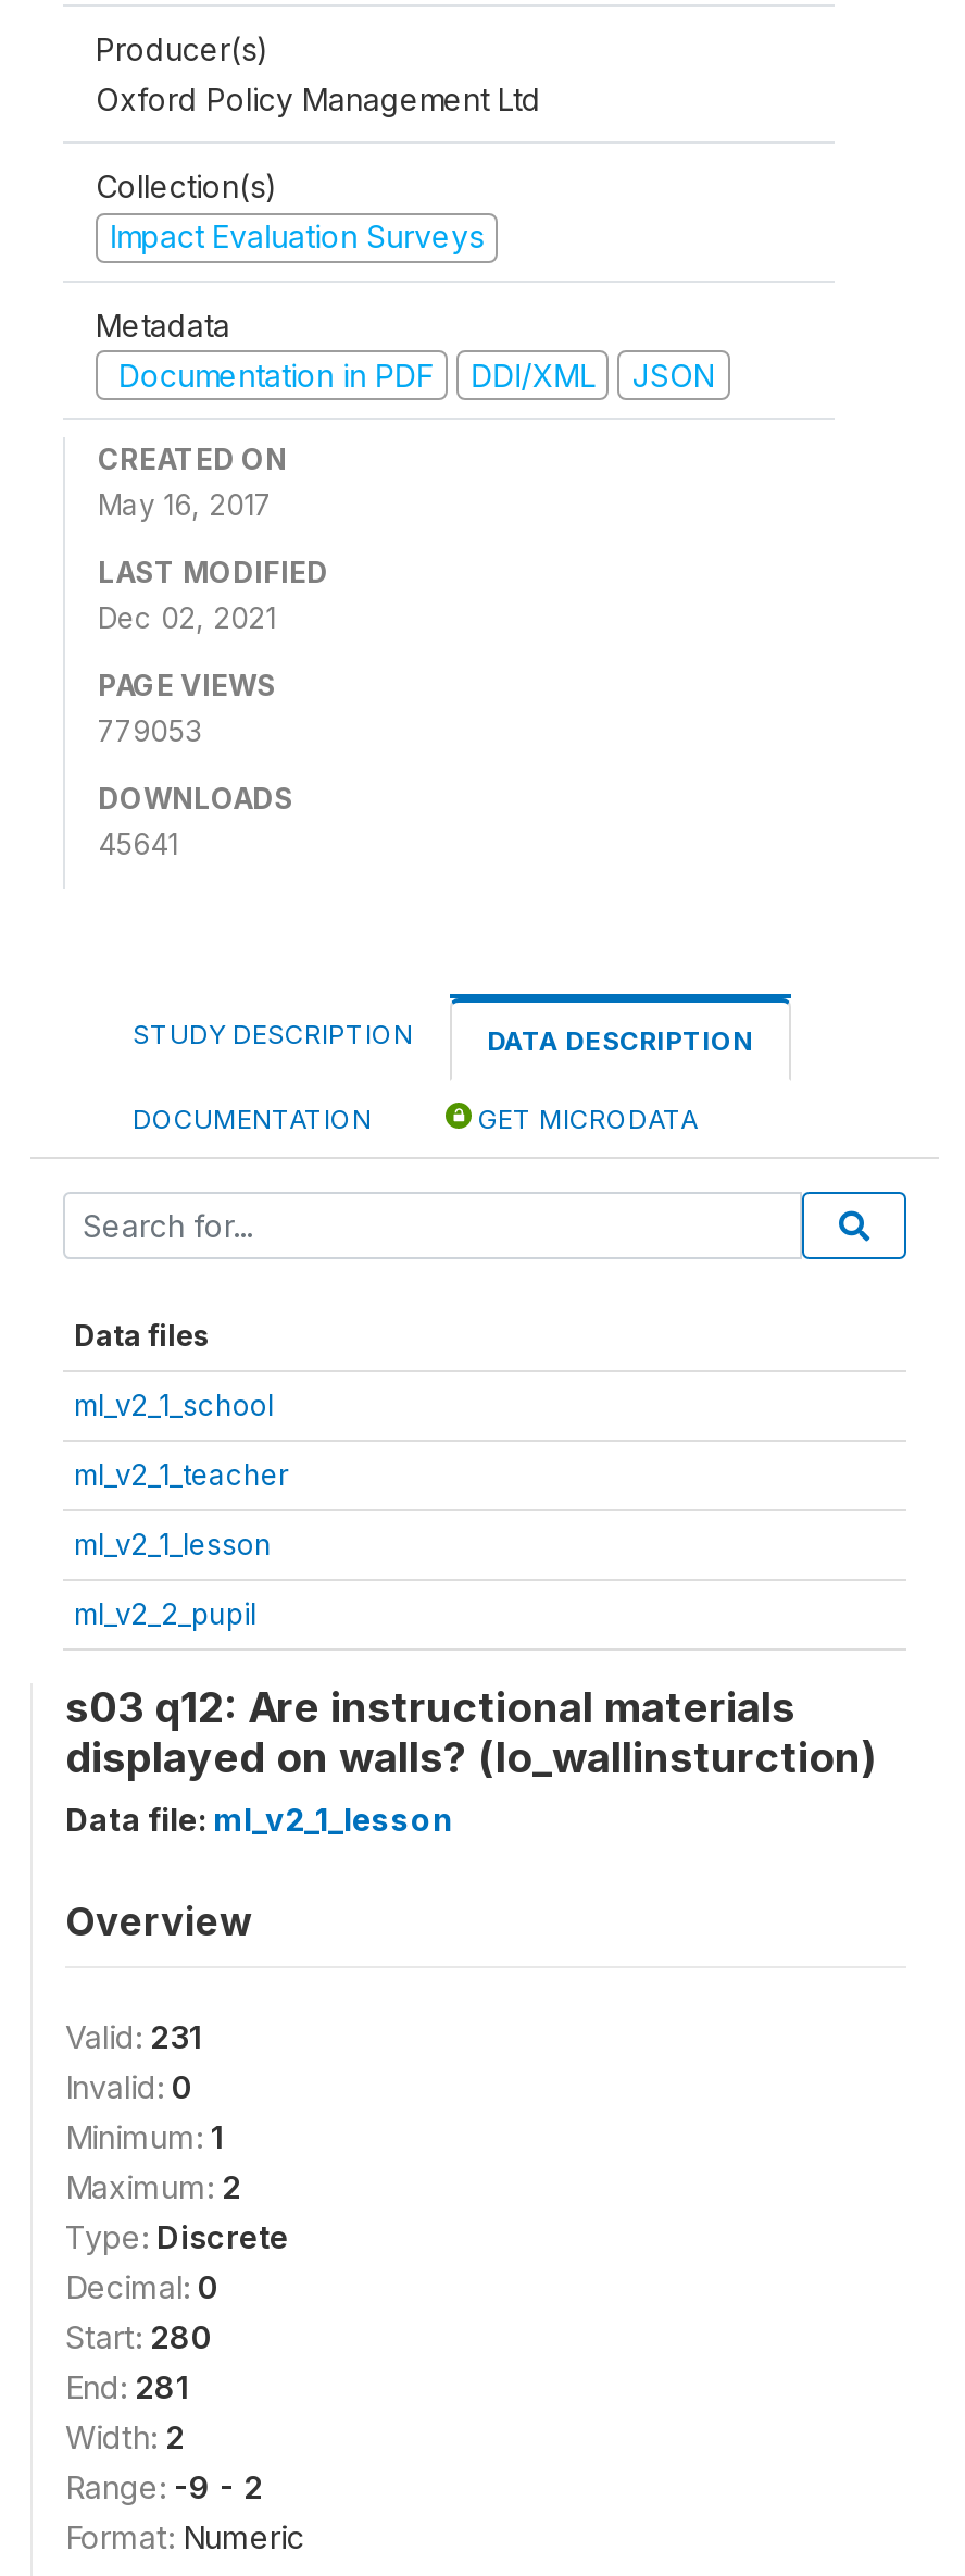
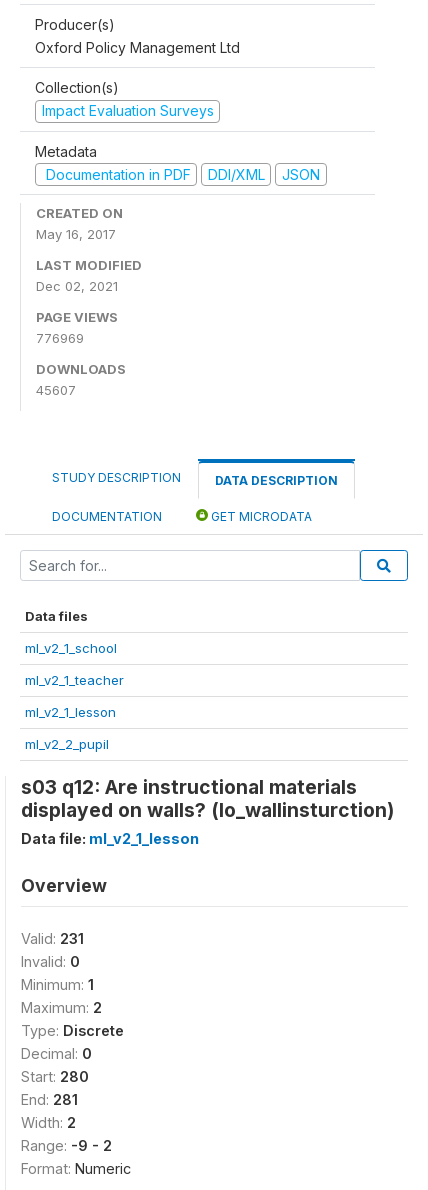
- 779053
+ 776969

- 45641
+ 45607
